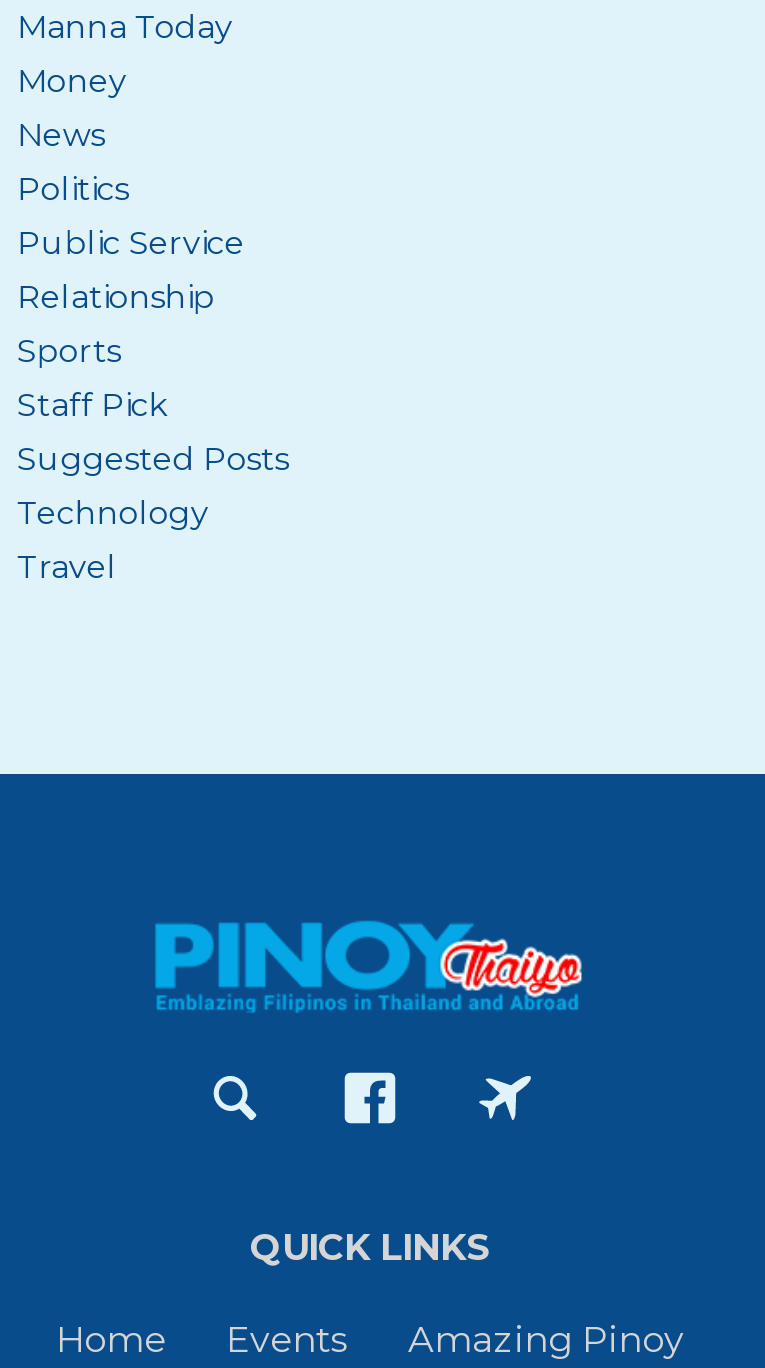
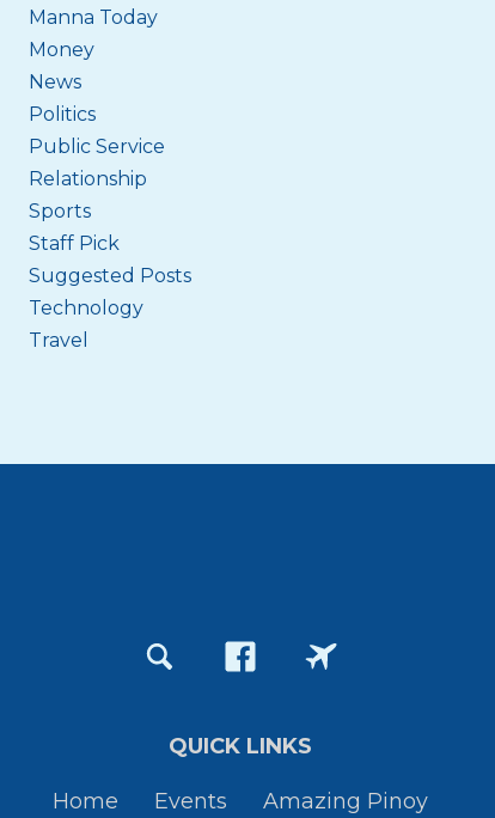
- [image]
